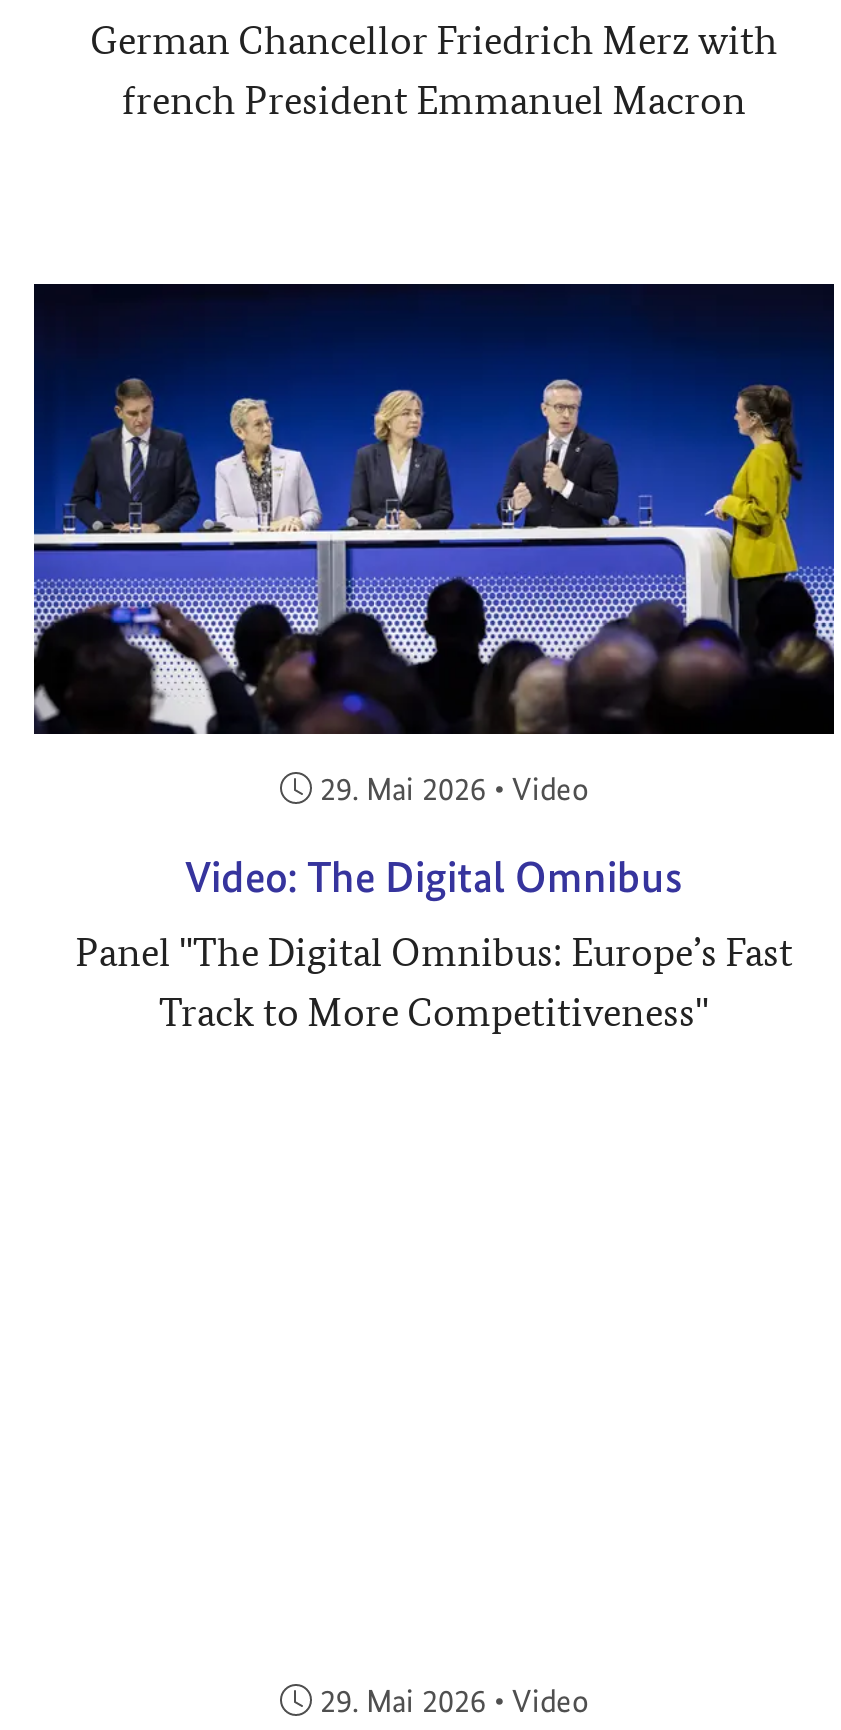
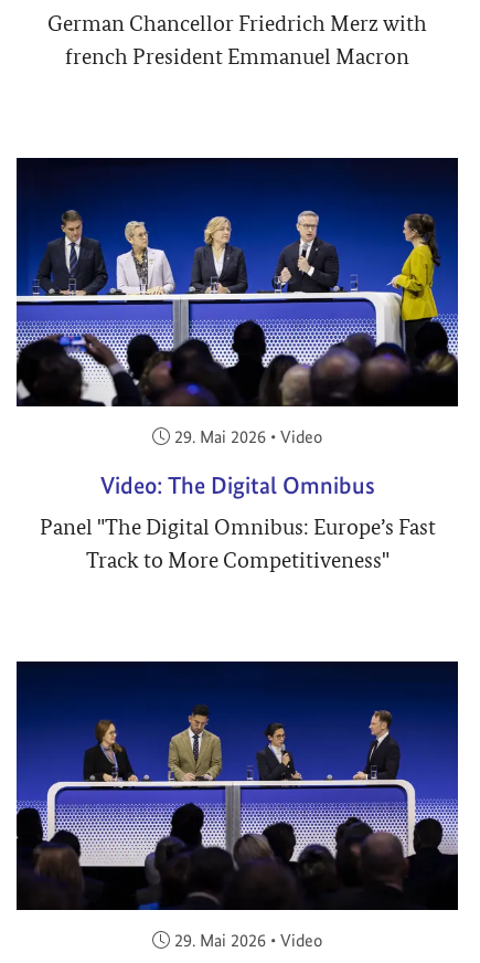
+ [image]
